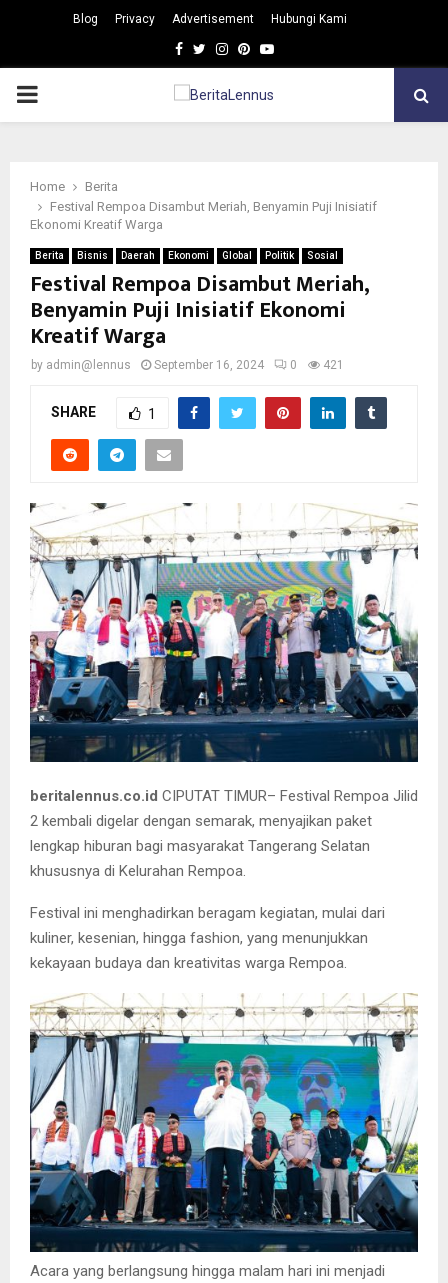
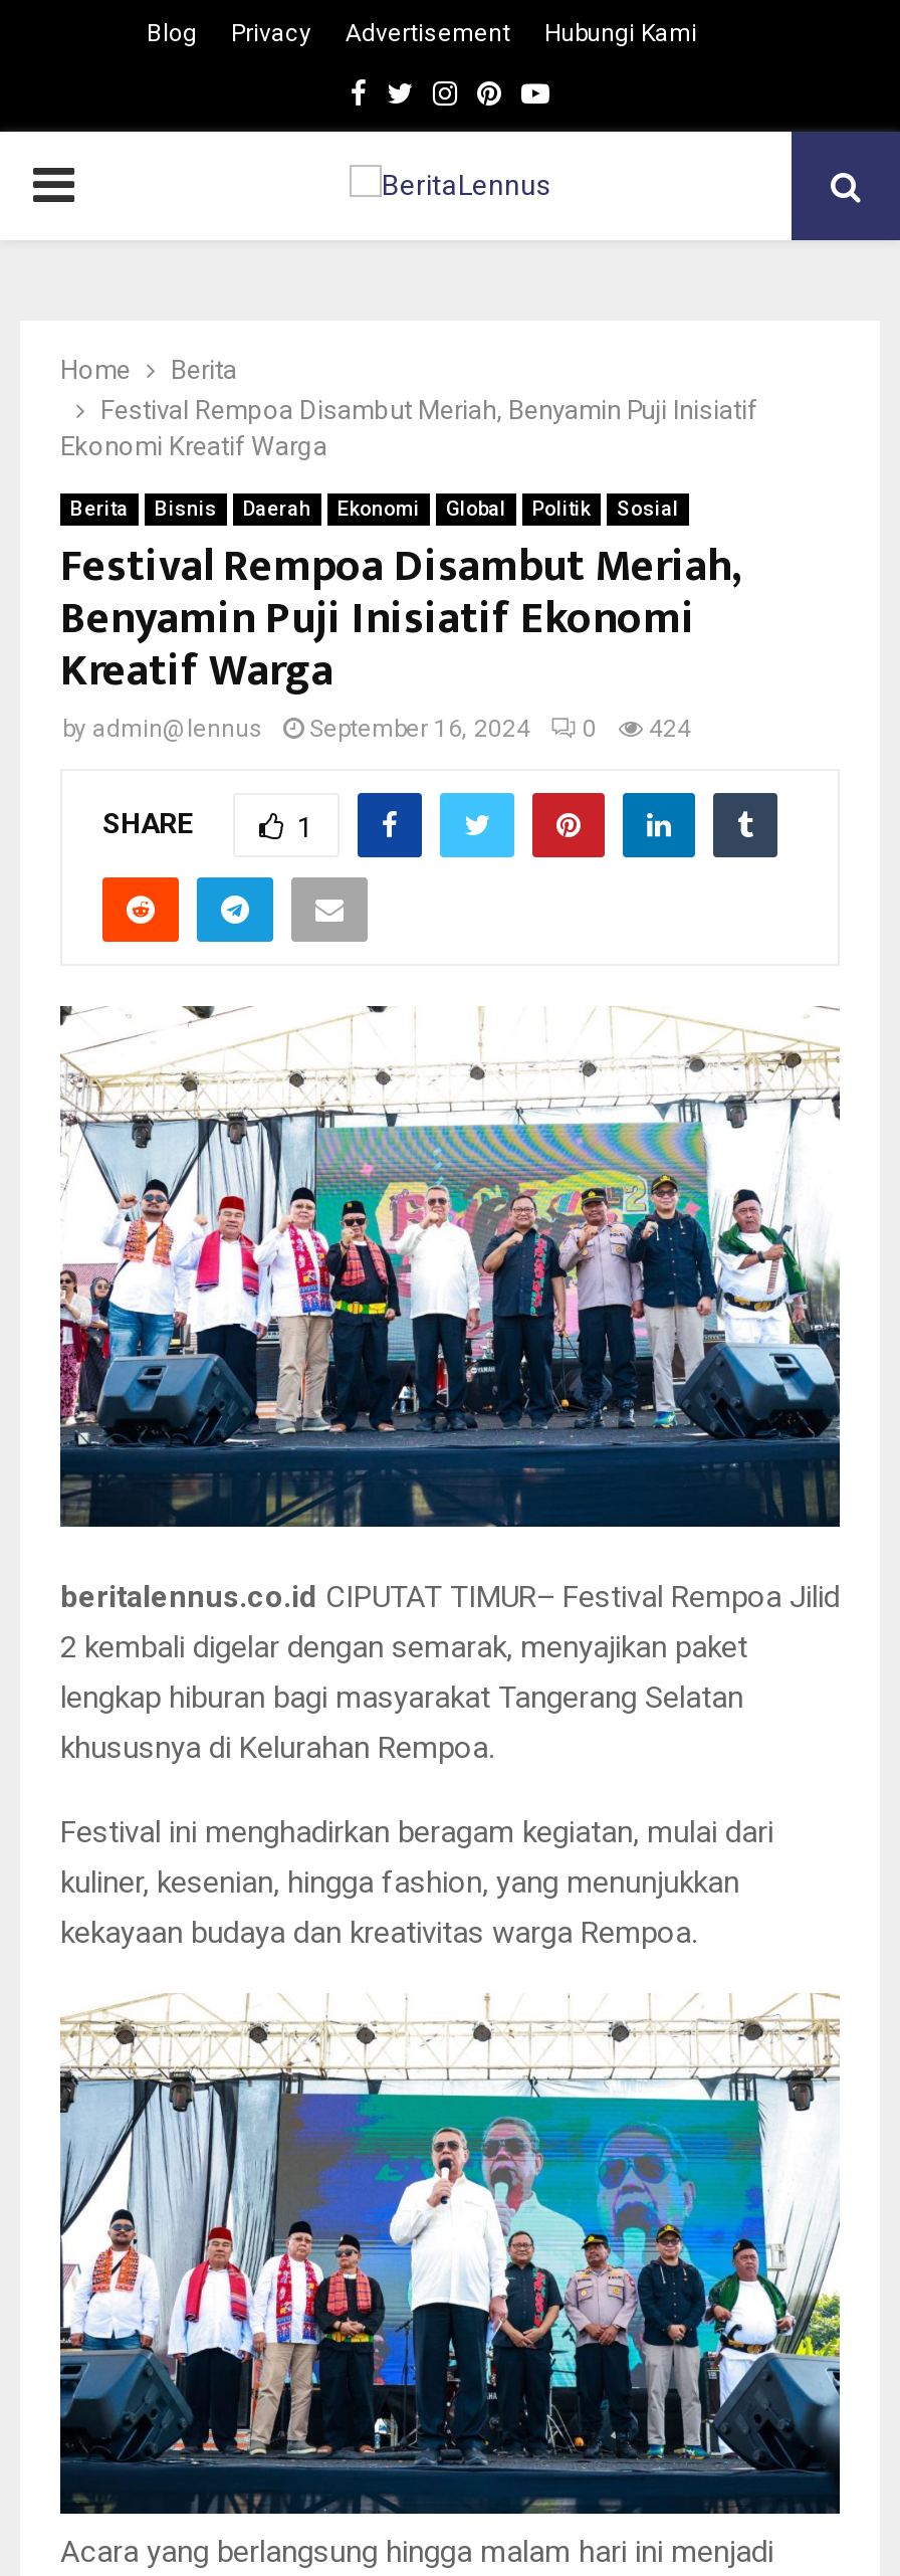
- by admin@lennus September 16, 2024 0 421
+ by admin@lennus September 16, 2024 0 424
